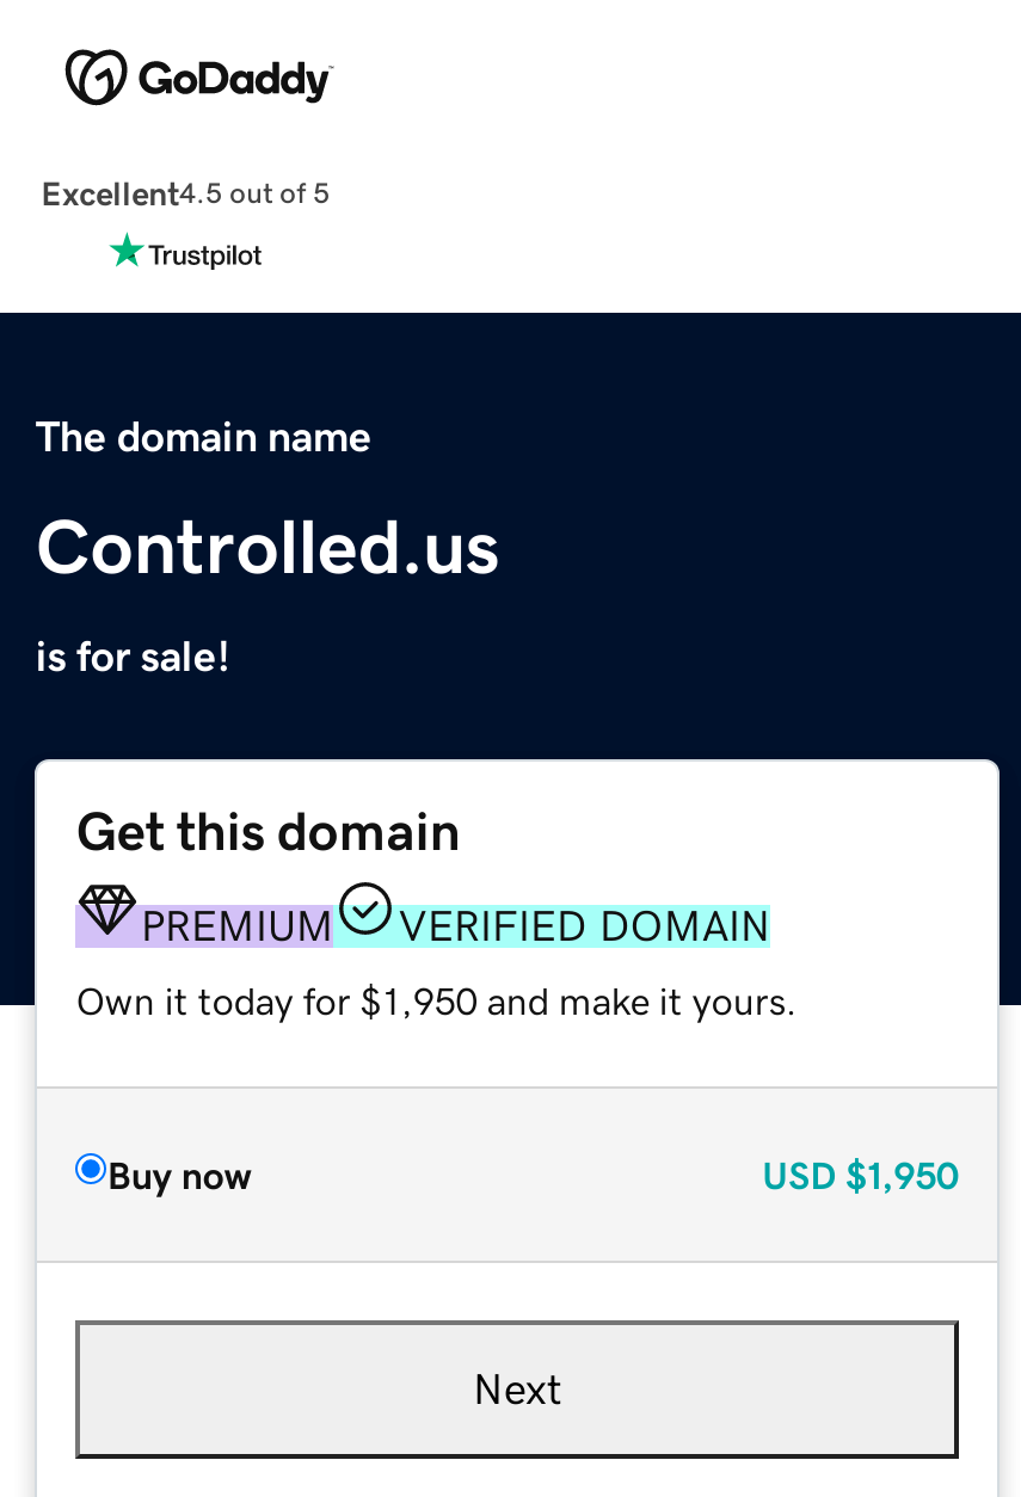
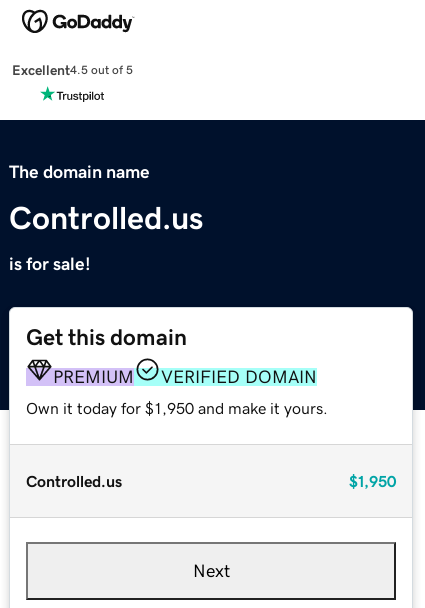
- Buy now
- USD $1,950
+ Controlled.us
+ $1,950
